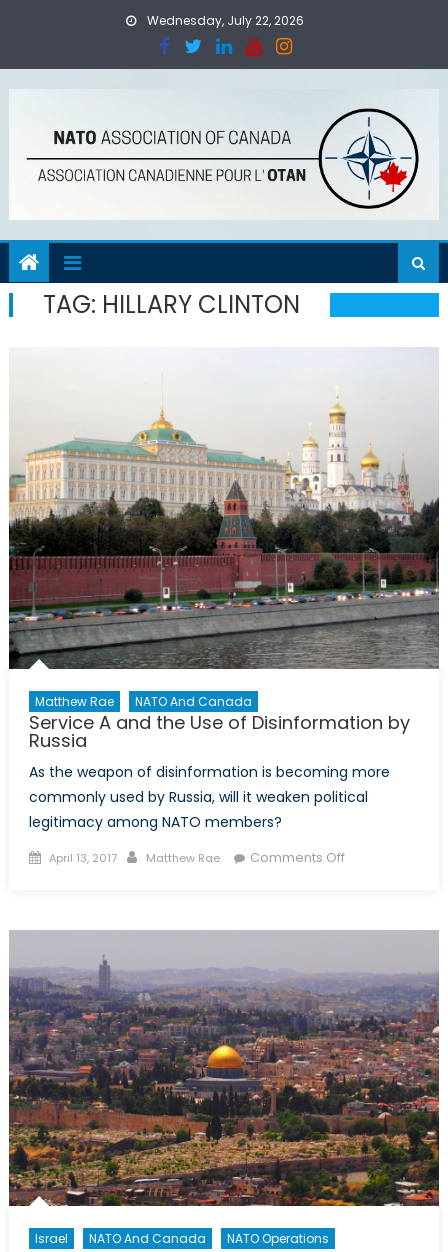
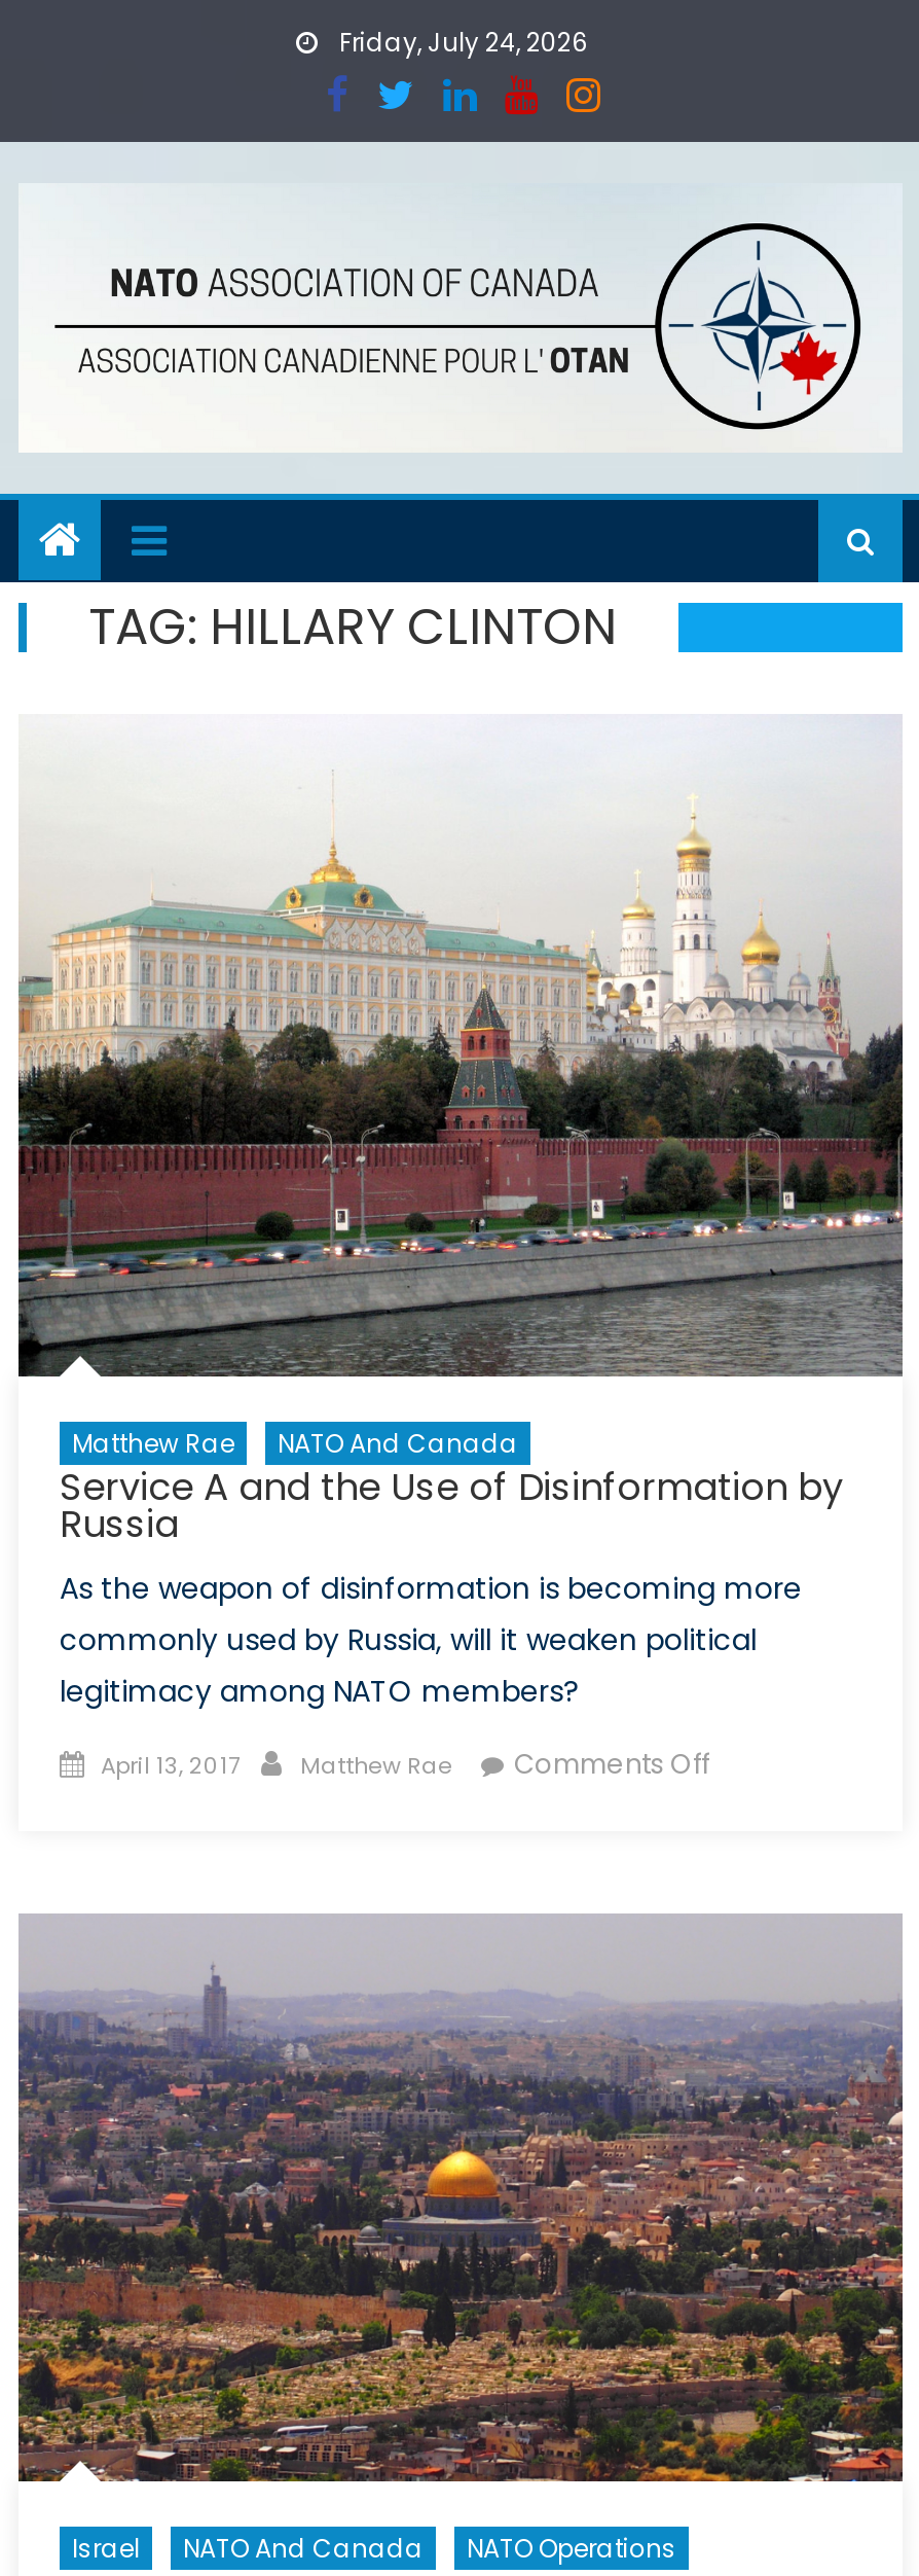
- Wednesday, July 22, 2026
+ Friday, July 24, 2026
